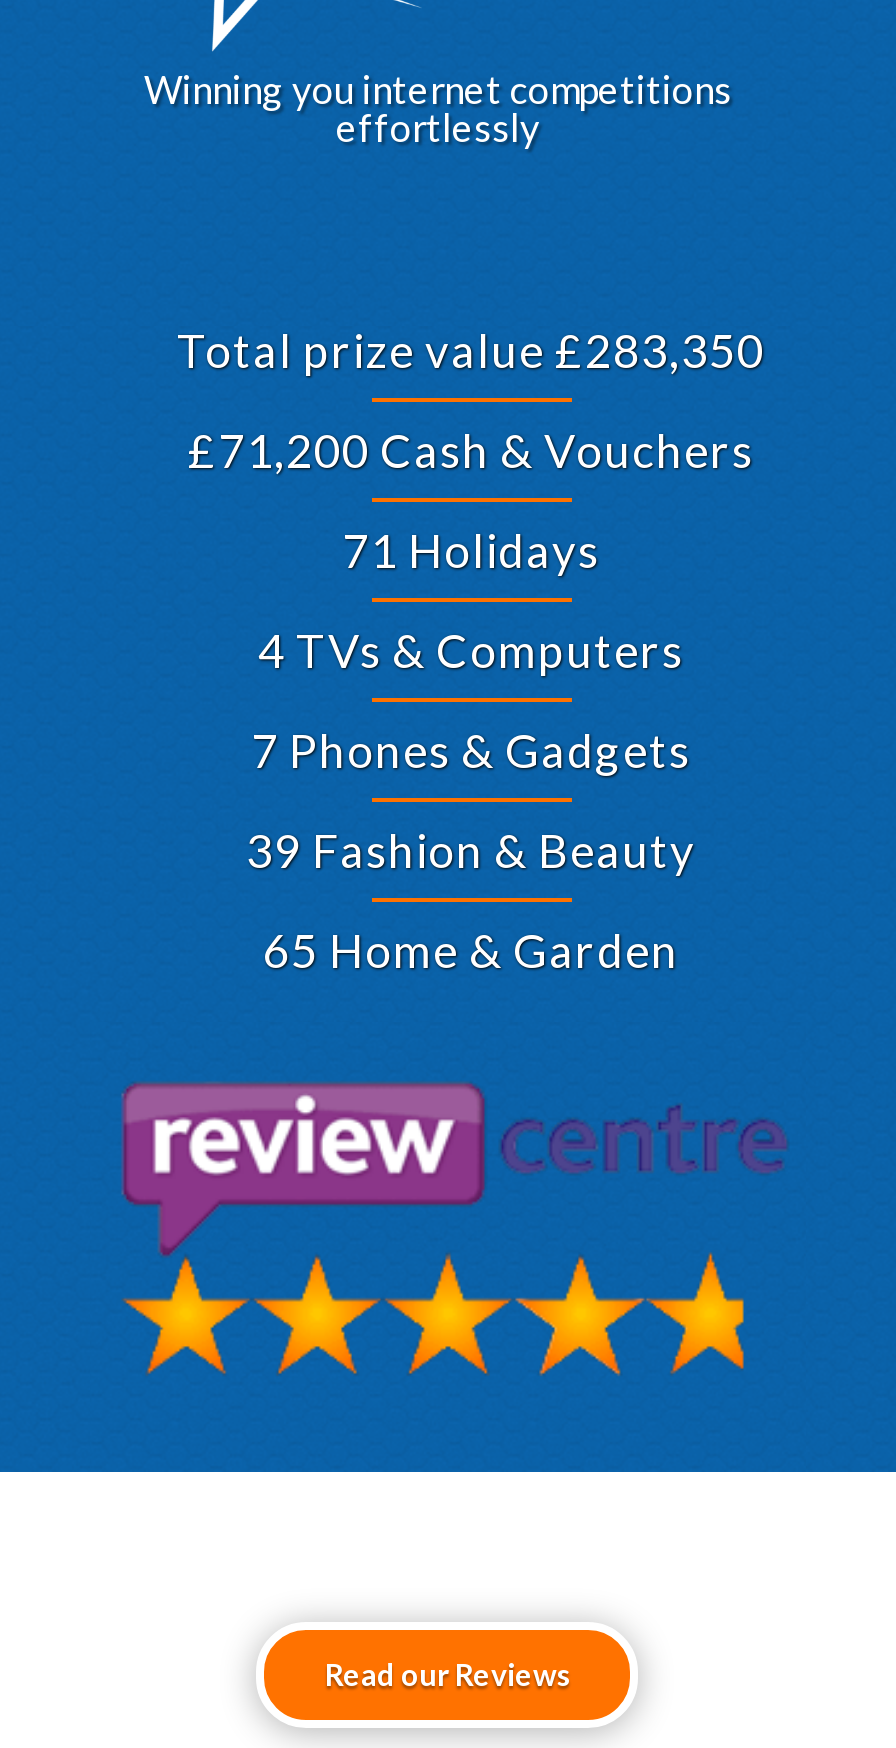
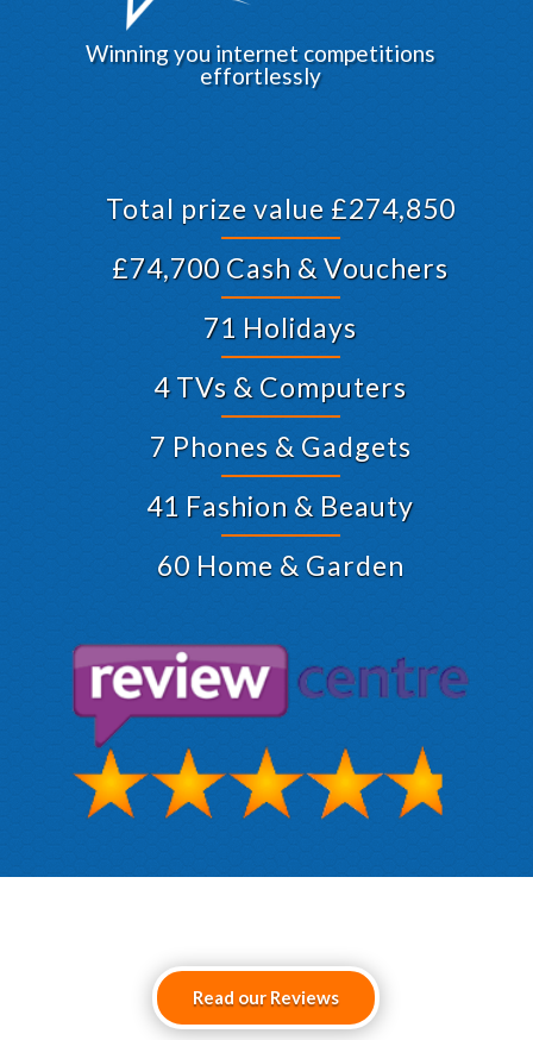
- Total prize value £283,350
+ Total prize value £274,850

- £71,200 Cash & Vouchers
+ £74,700 Cash & Vouchers

- 39 Fashion & Beauty
+ 41 Fashion & Beauty

- 65 Home & Garden
+ 60 Home & Garden
